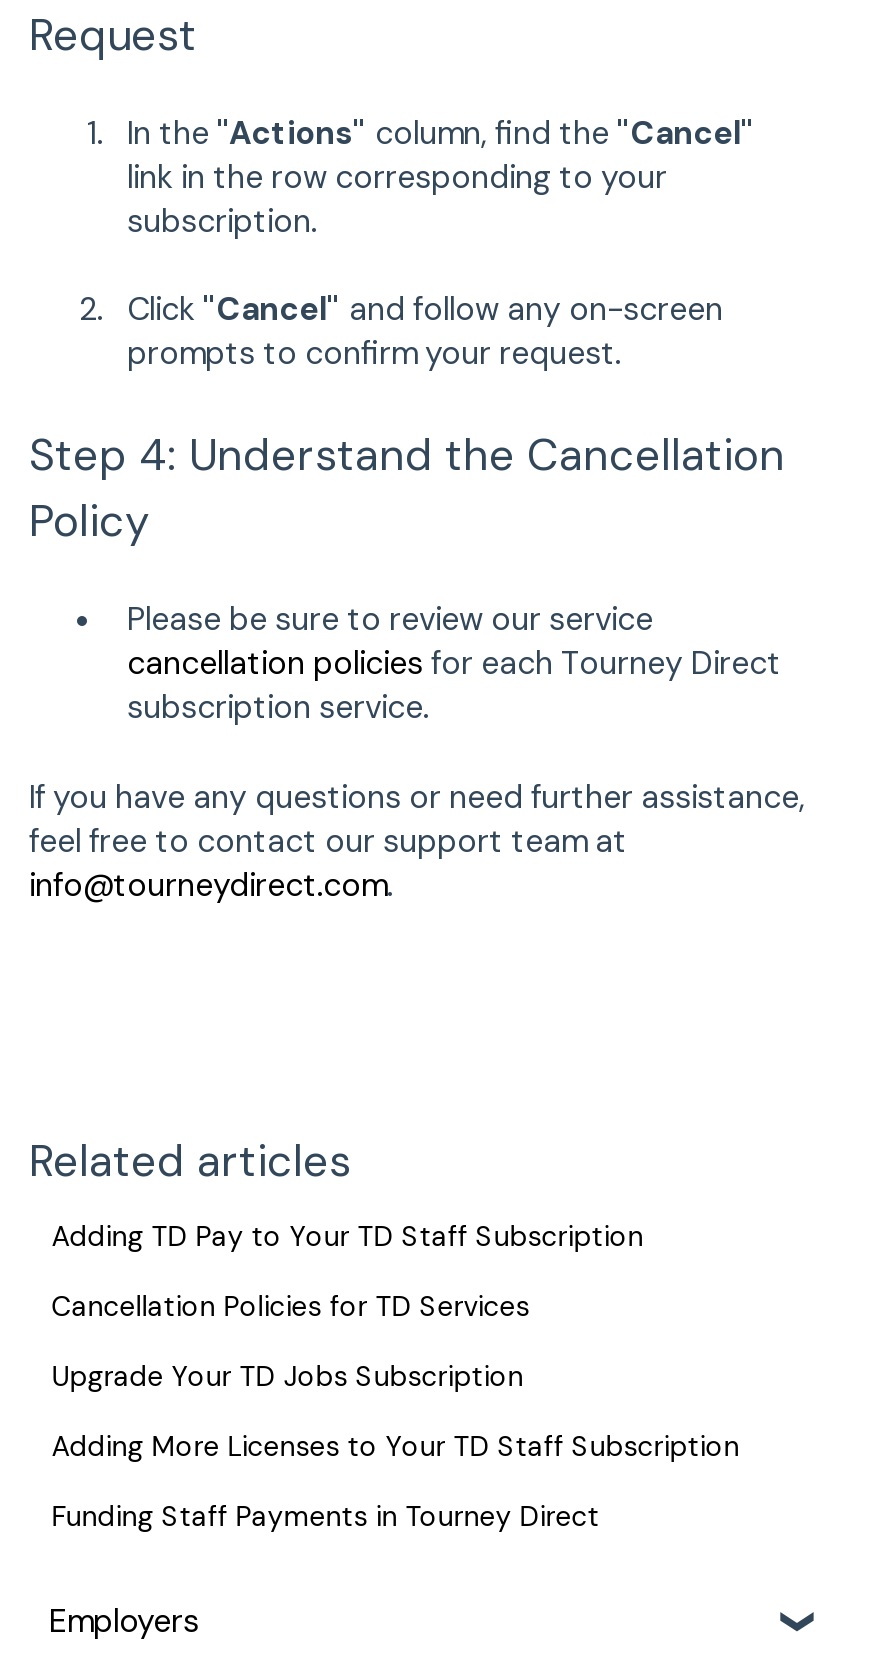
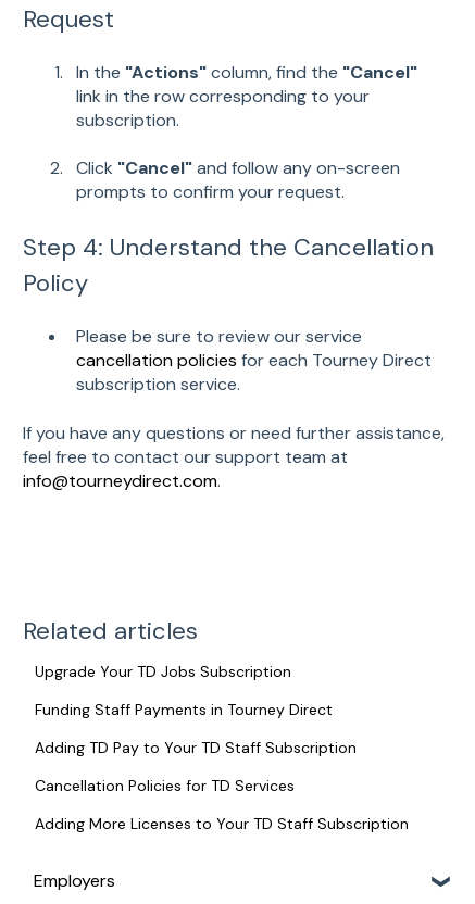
moved down: Adding TD Pay to Your TD Staff Subscription | Cancellation Policies for TD Services

moved up: Upgrade Your TD Jobs Subscription

moved down: Adding More Licenses to Your TD Staff Subscription

moved up: Funding Staff Payments in Tourney Direct
